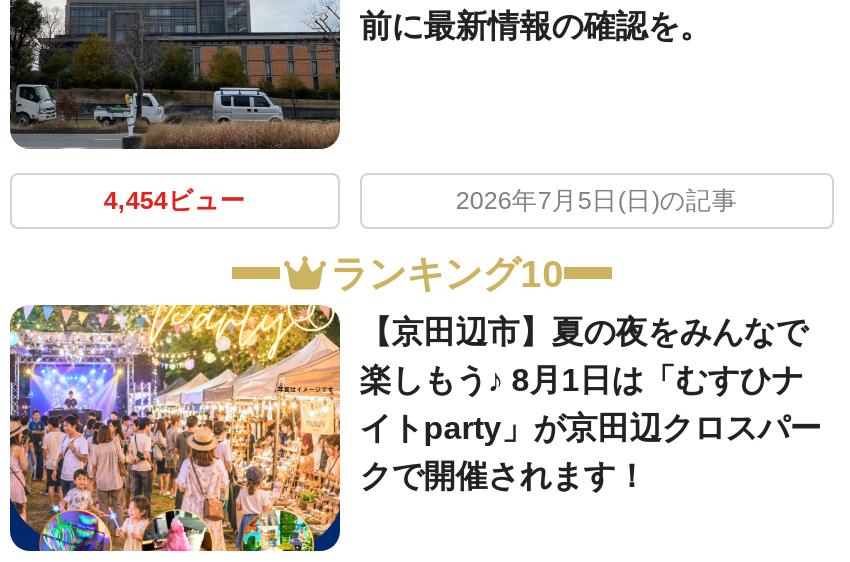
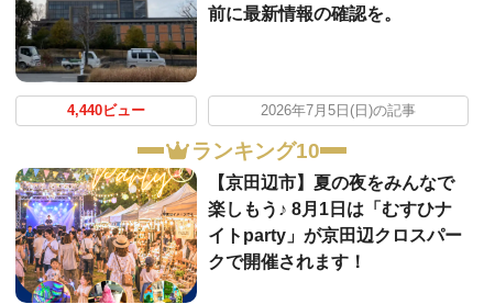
- 4,454ビュー
+ 4,440ビュー
